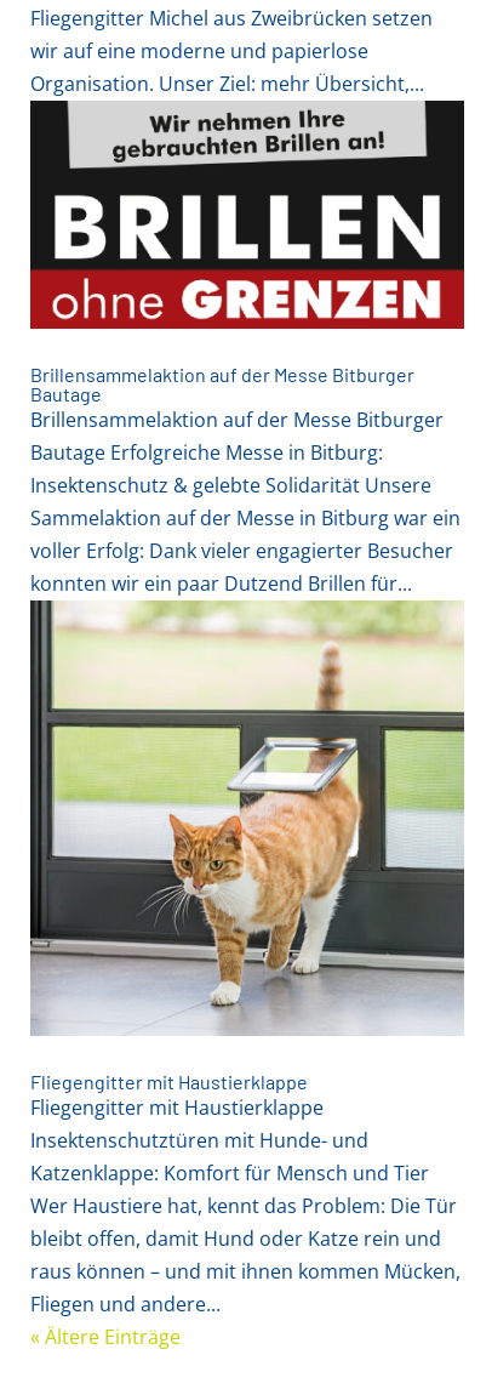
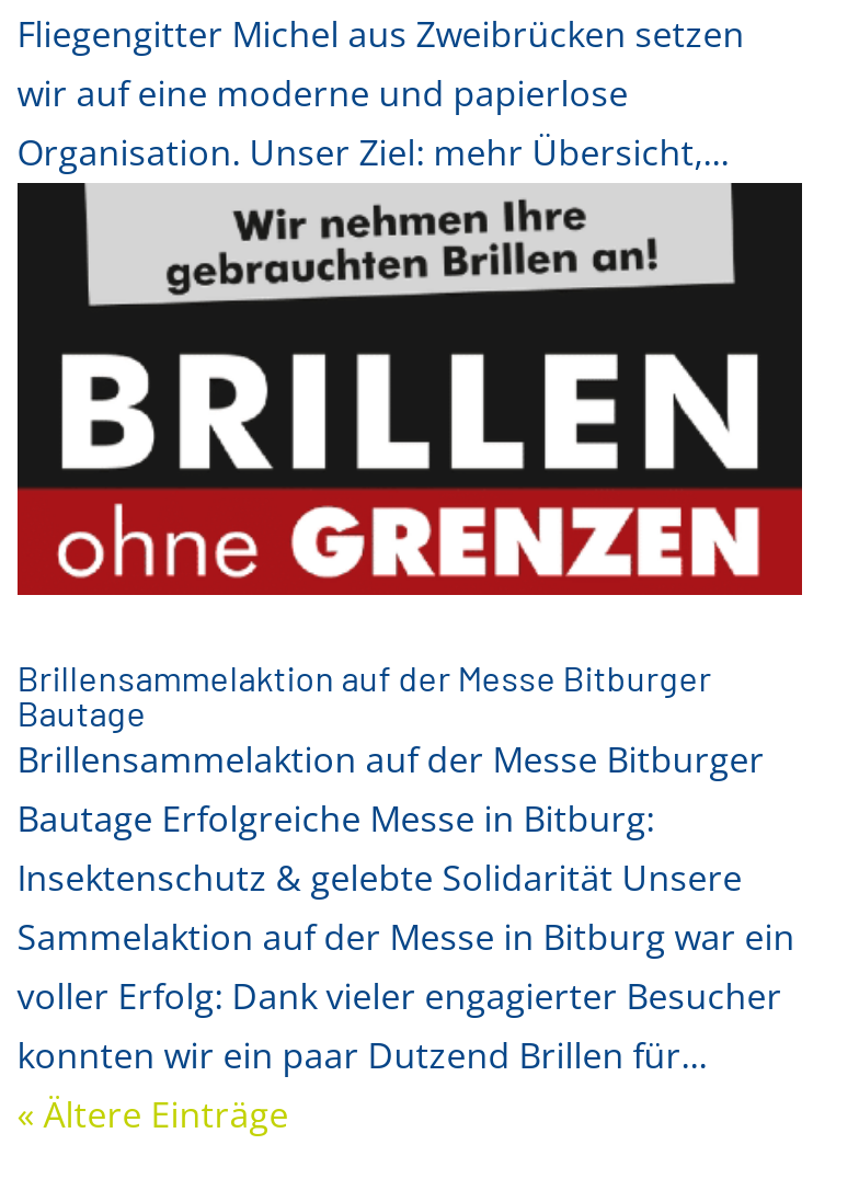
- [image]
- Fliegengitter mit Haustierklappe
- Fliegengitter mit Haustierklappe
- Insektenschutztüren mit Hunde- und
- Katzenklappe: Komfort für Mensch und Tier
- Wer Haustiere hat, kennt das Problem: Die Tür
- bleibt offen, damit Hund oder Katze rein und
- raus können – und mit ihnen kommen Mücken,
- Fliegen und andere...
